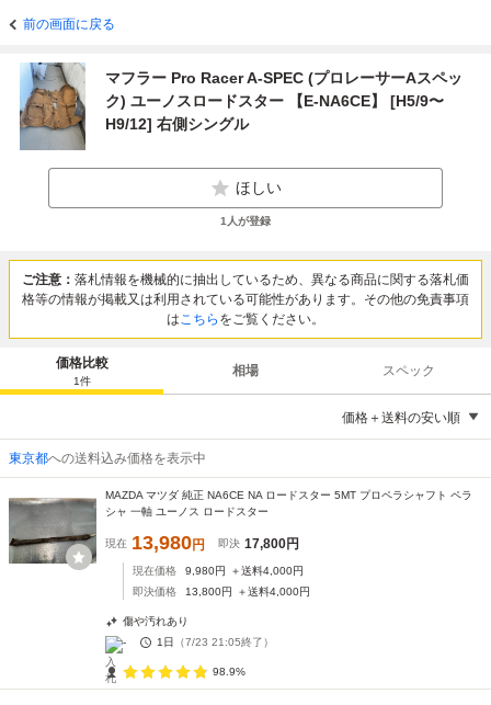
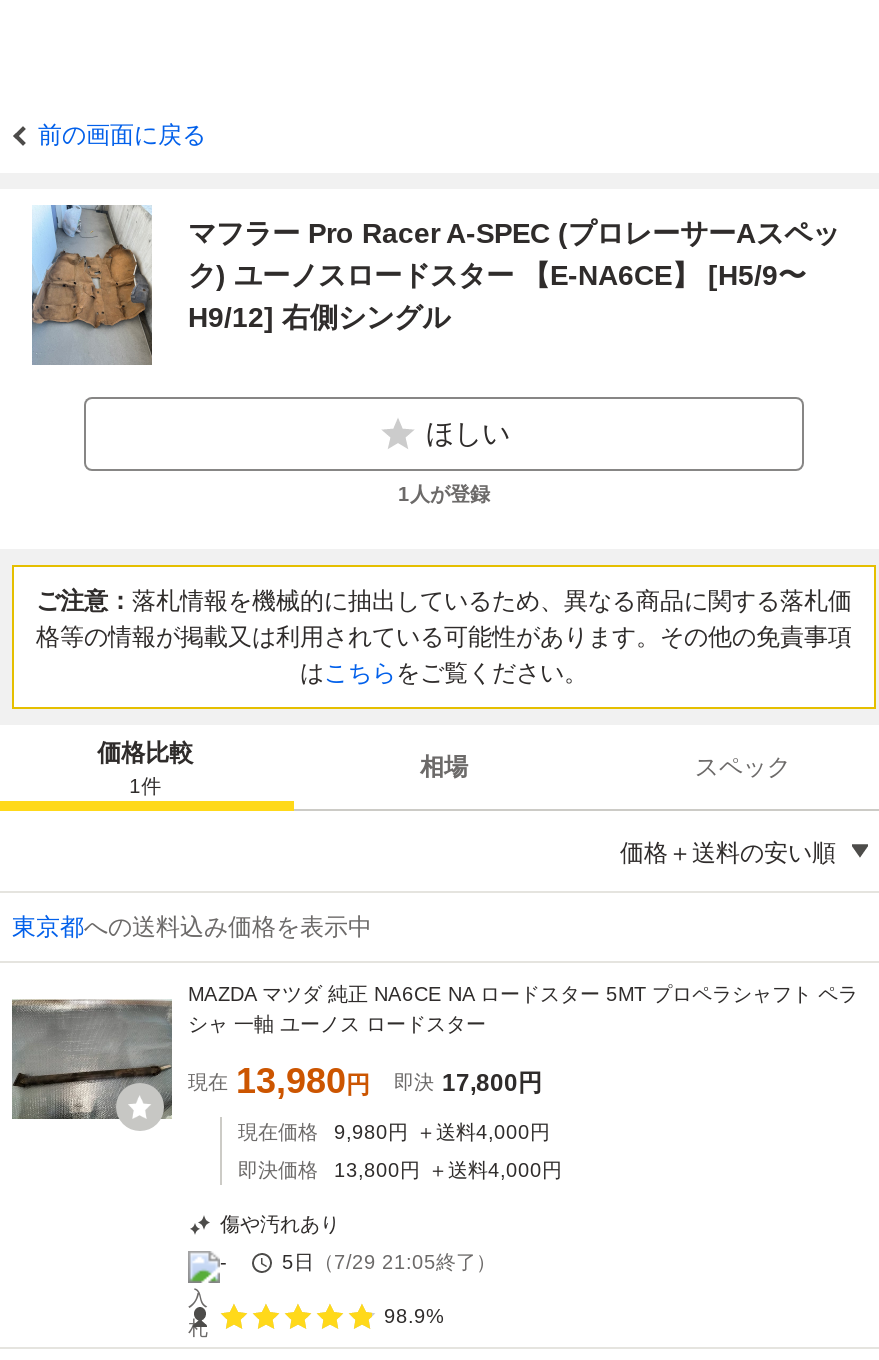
- 1日（7/23 21:05終了）
+ 5日（7/29 21:05終了）
